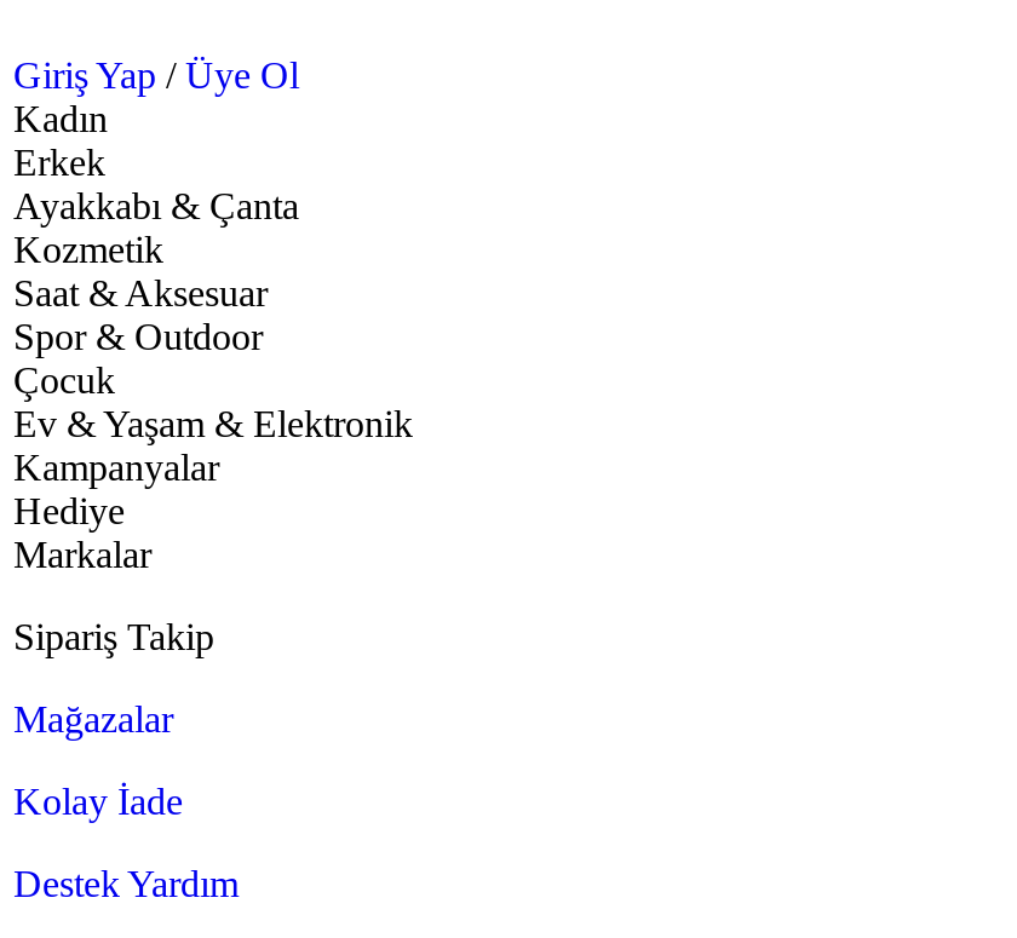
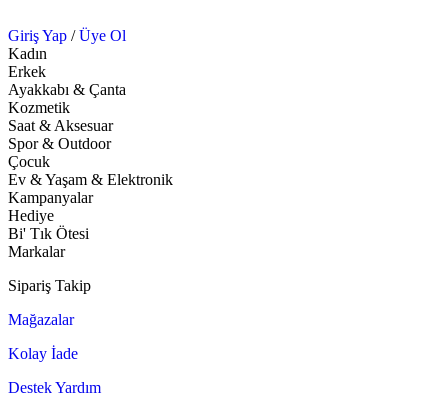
+ Bi' Tık Ötesi
